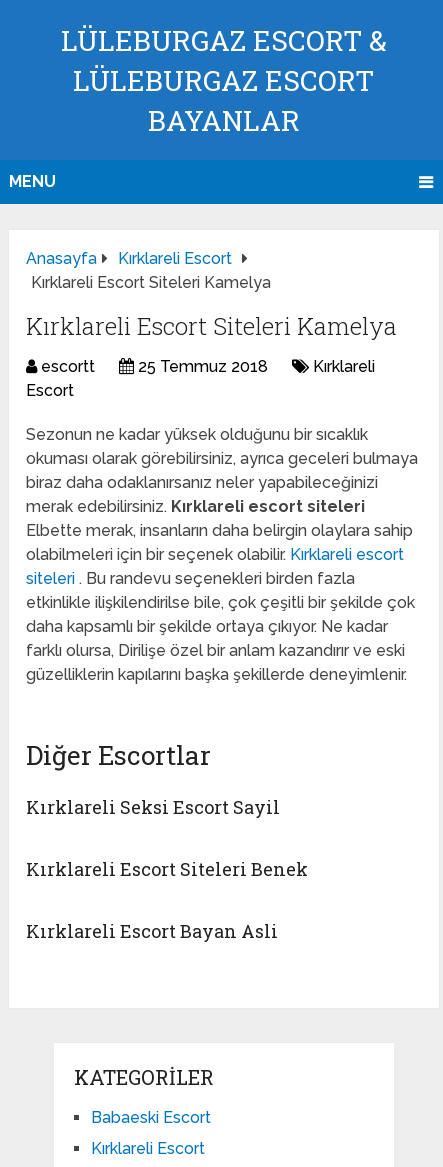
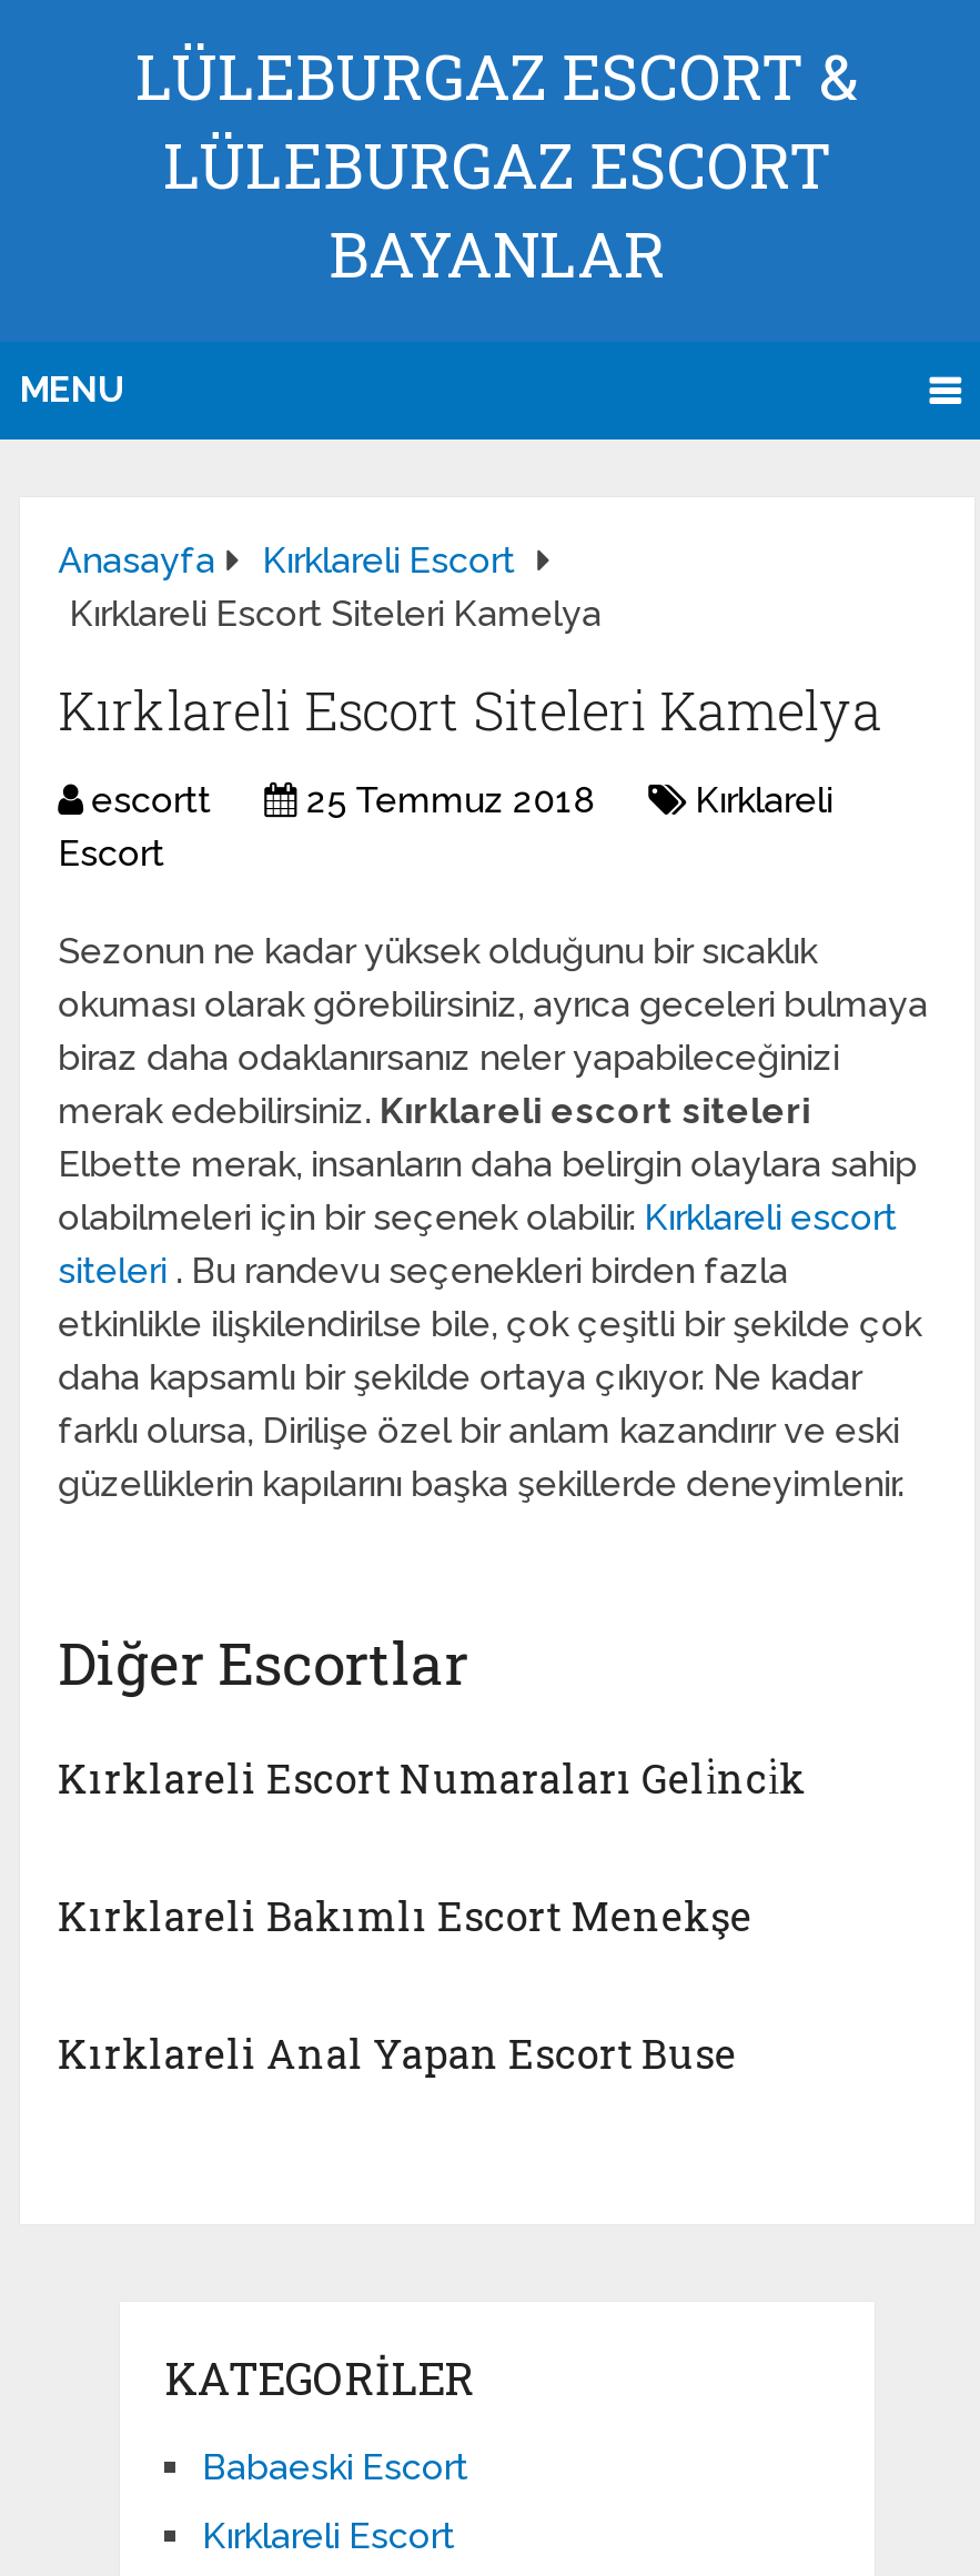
- Kırklareli Seksi Escort Sayil
+ Kırklareli Escort Numaraları Geli̇nci̇k

- Kırklareli Escort Siteleri Benek
+ Kırklareli Bakımlı Escort Menekşe

- Kırklareli Escort Bayan Asli
+ Kırklareli Anal Yapan Escort Buse
